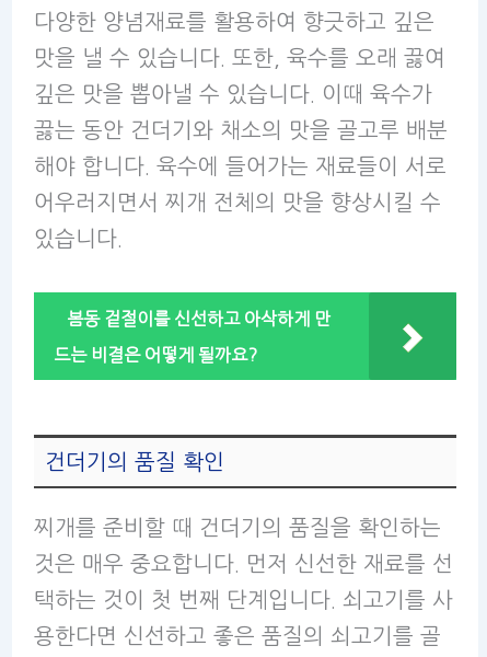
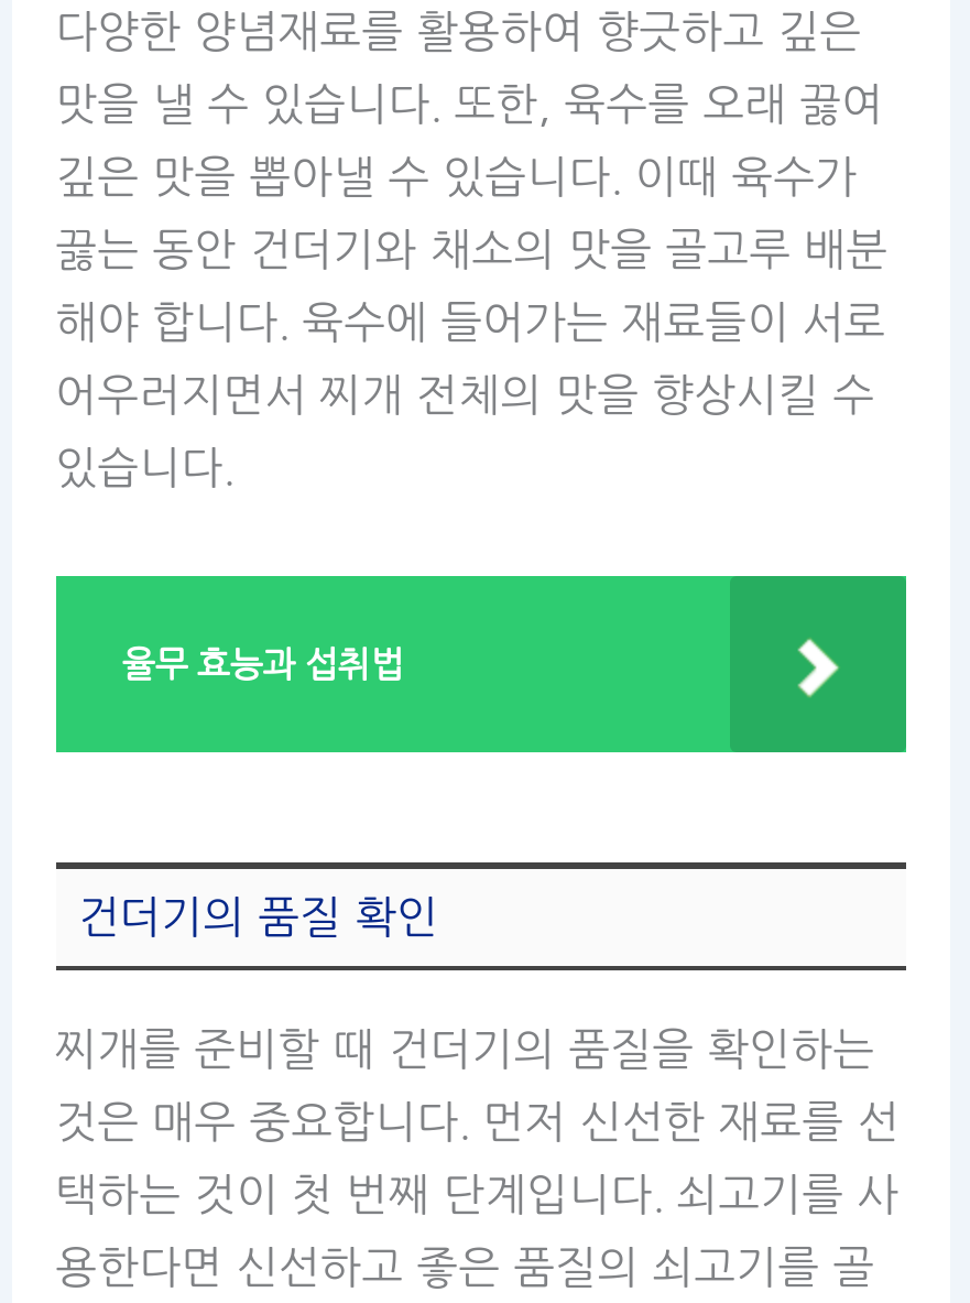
- 봄동 겉절이를 신선하고 아삭하게 만
- 드는 비결은 어떻게 될까요?
+ 율무 효능과 섭취법
